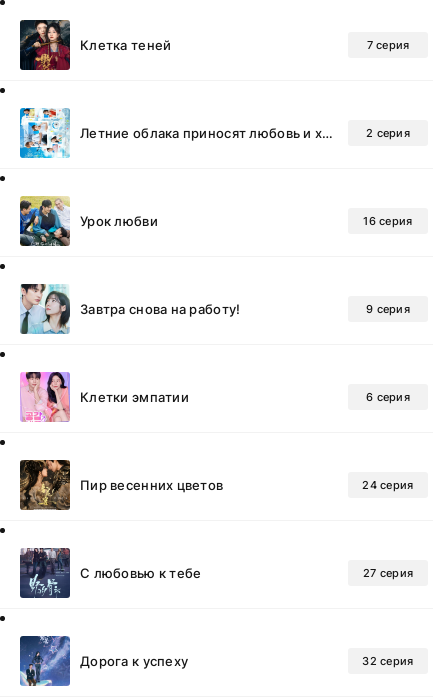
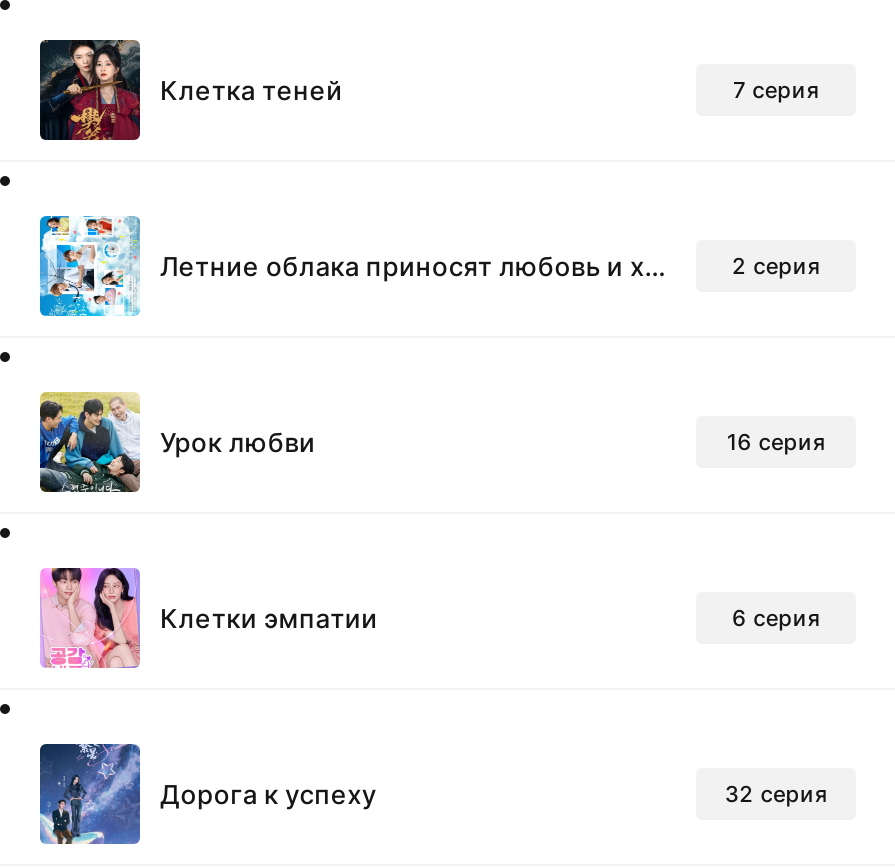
- [image]
- Завтра снова на работу!
- 9 серия

- [image]
- Пир весенних цветов
- 24 серия

- [image]
- С любовью к тебе
- 27 серия
